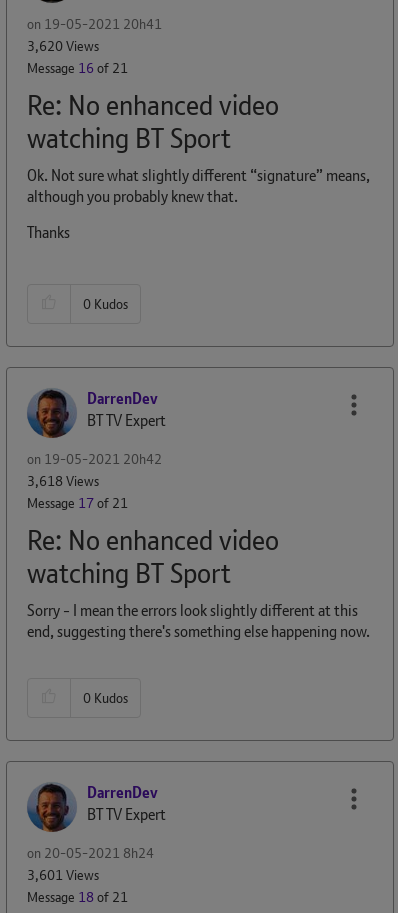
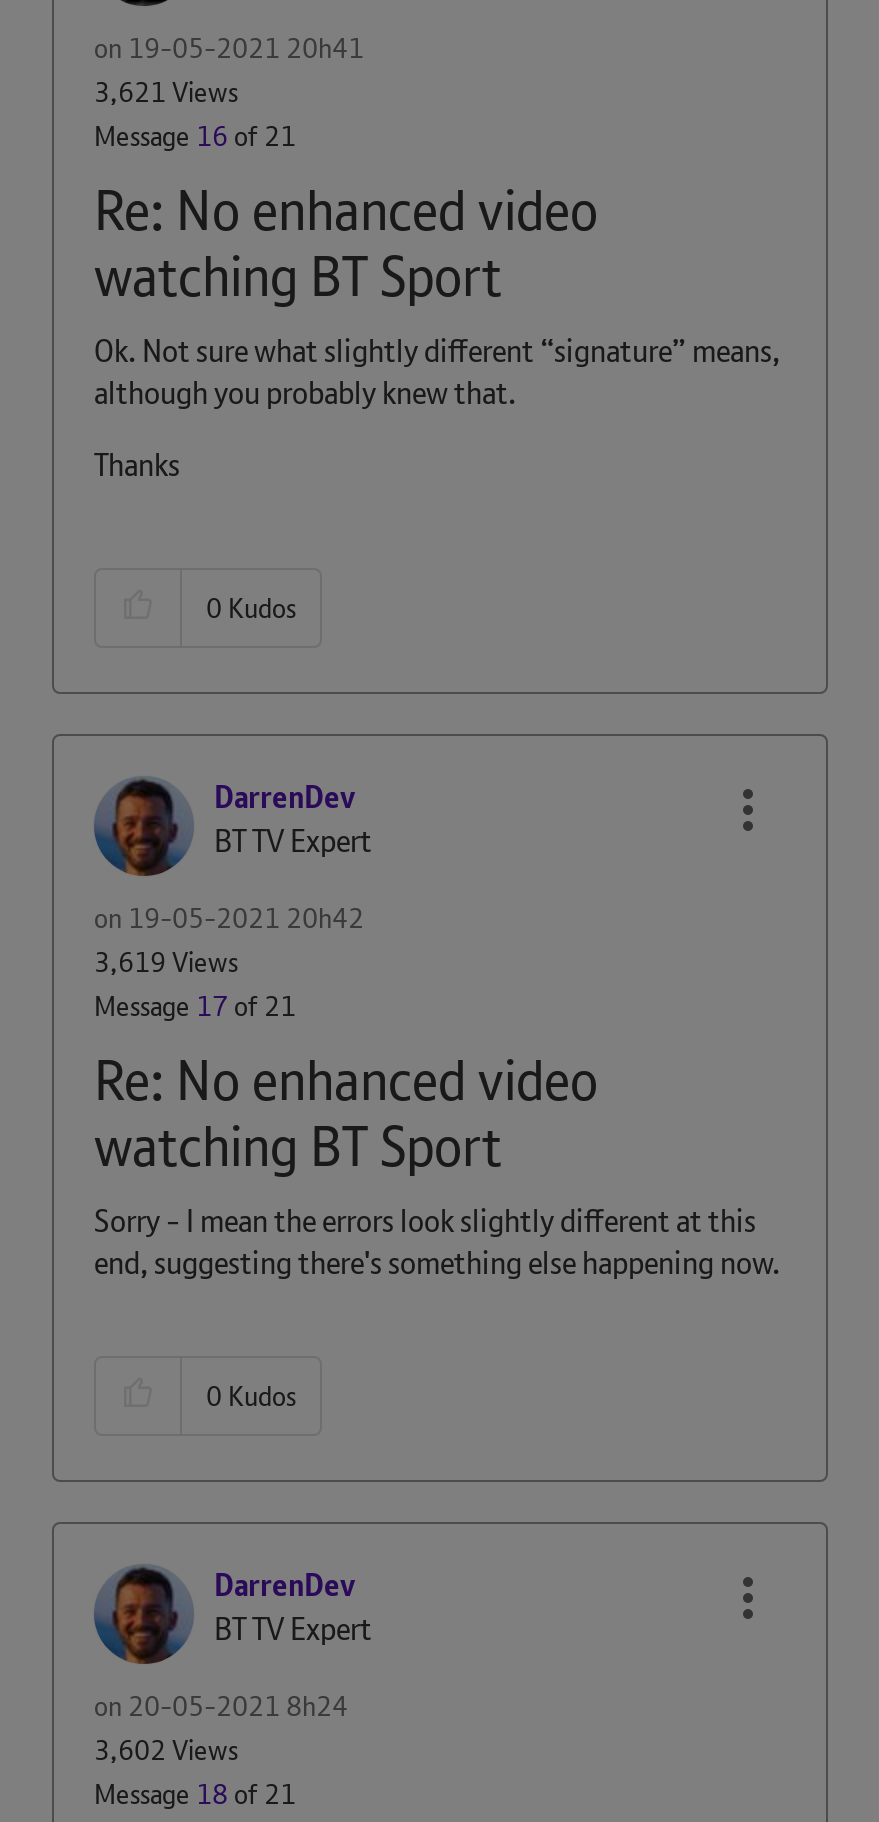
- 3,620 Views
+ 3,621 Views

- 3,618 Views
+ 3,619 Views

- 3,601 Views
+ 3,602 Views
